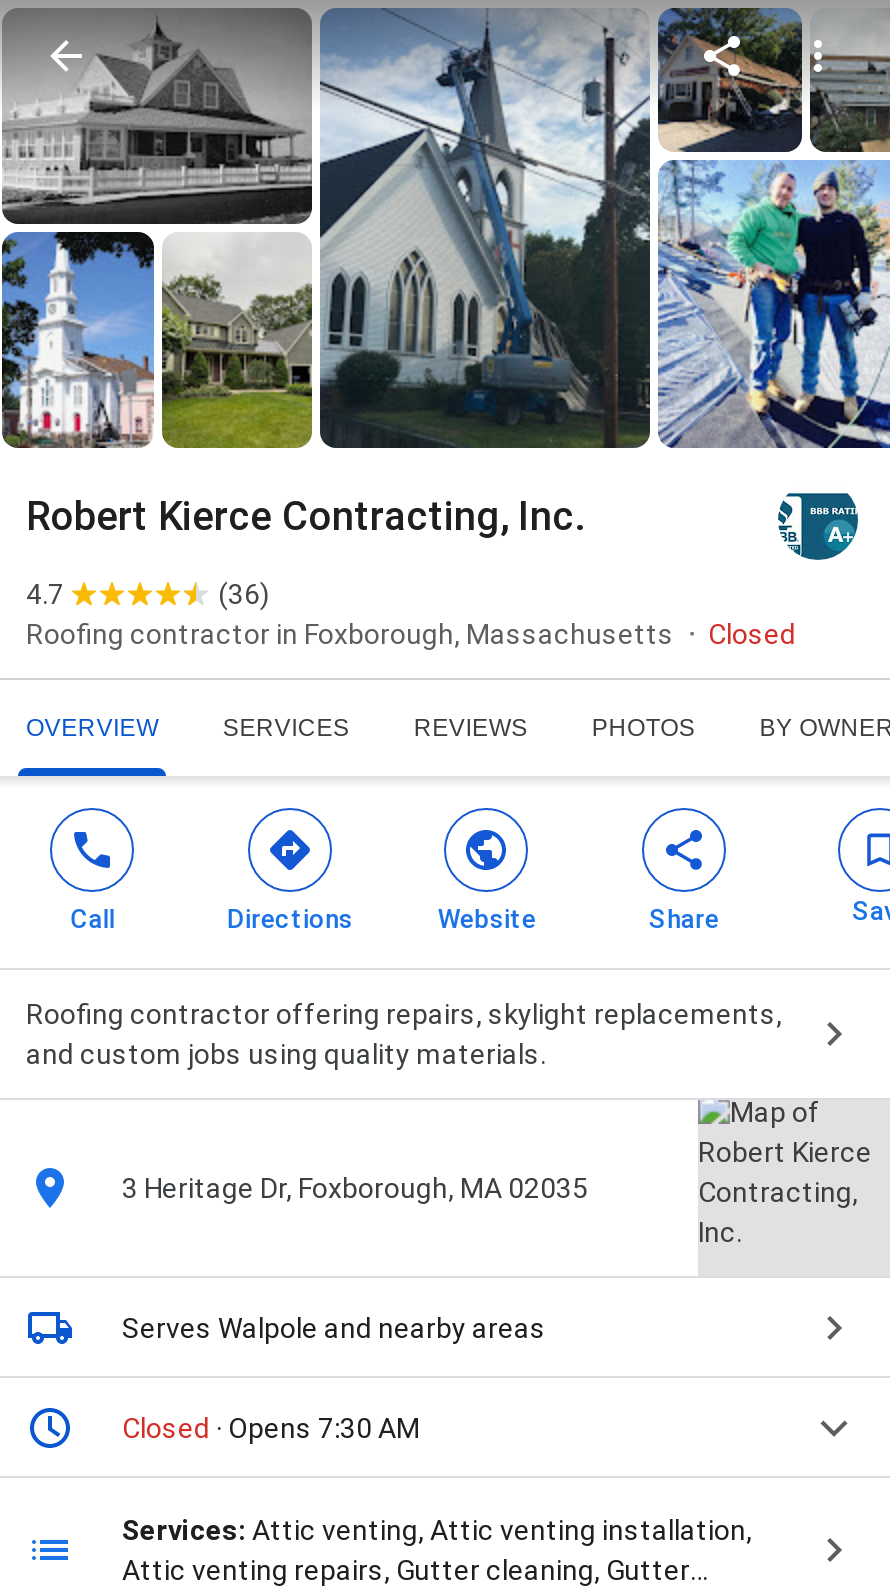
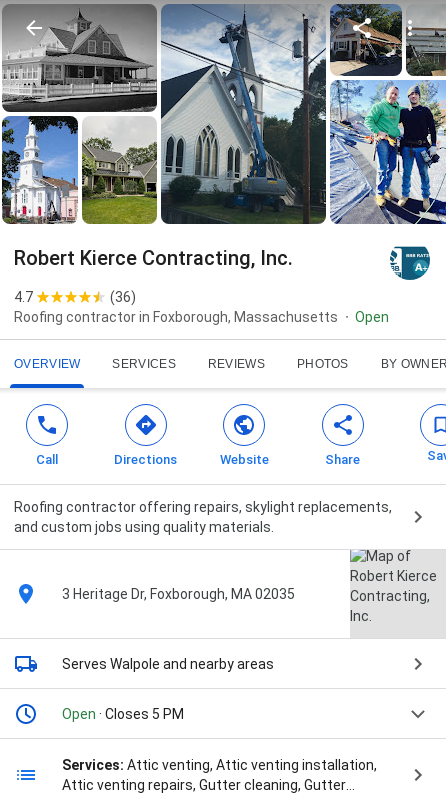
- Closed
+ Open

- Closed · Opens 7:30 AM
+ Open · Closes 5 PM
